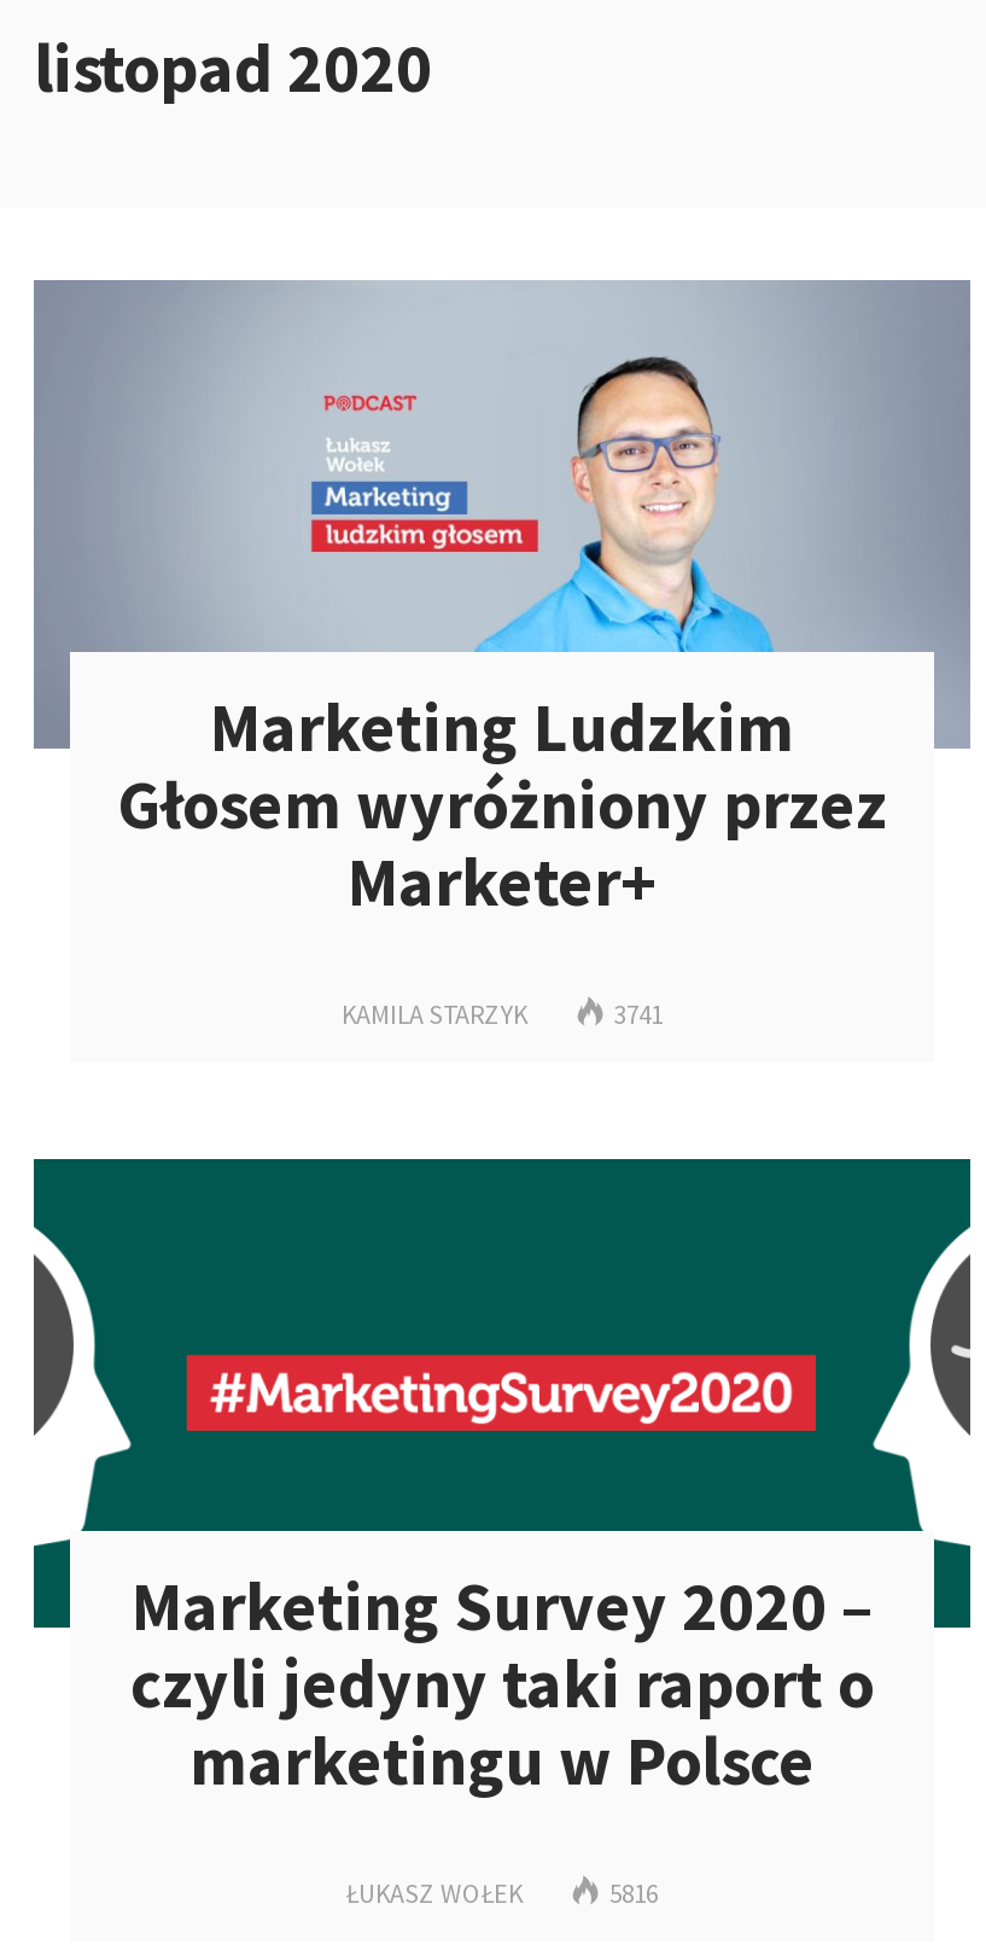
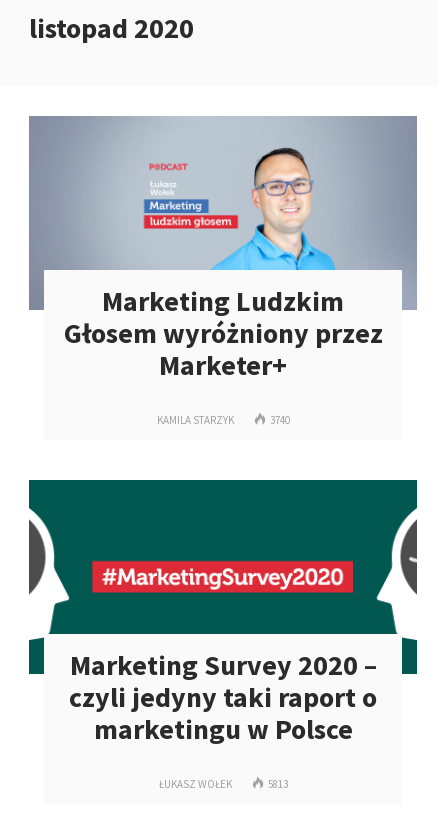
- 3741
+ 3740

- 5816
+ 5813
